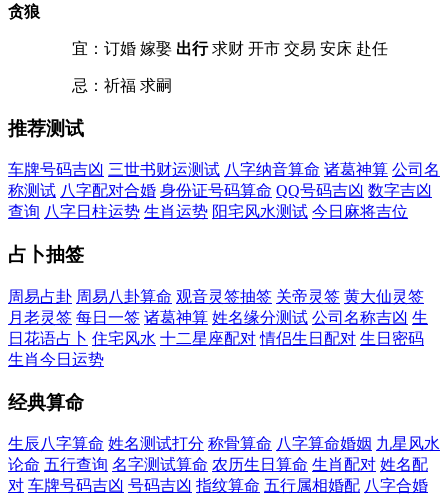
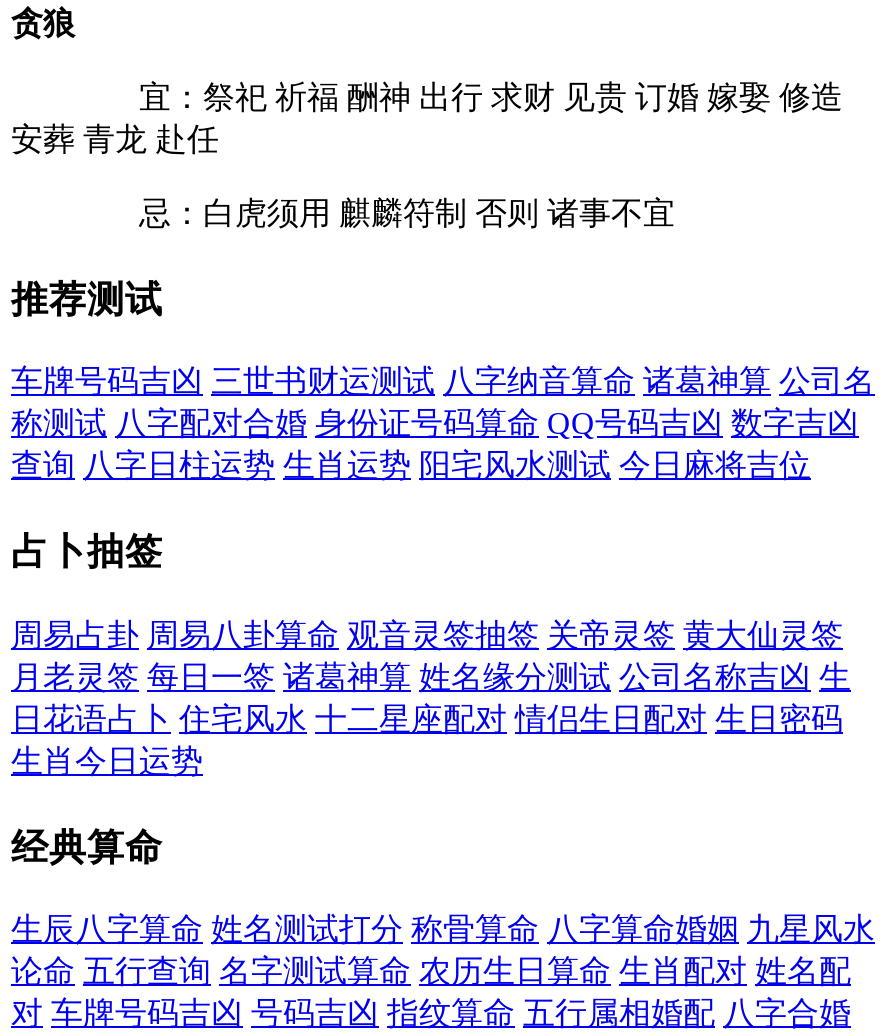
- 宜：订婚 嫁娶出行求财 开市 交易 安床 赴任
+ 宜：祭祀 祈福 酬神 出行 求财 见贵 订婚 嫁娶 修造
+ 安葬 青龙 赴任

- 忌：祈福 求嗣
+ 忌：白虎须用 麒麟符制 否则 诸事不宜
